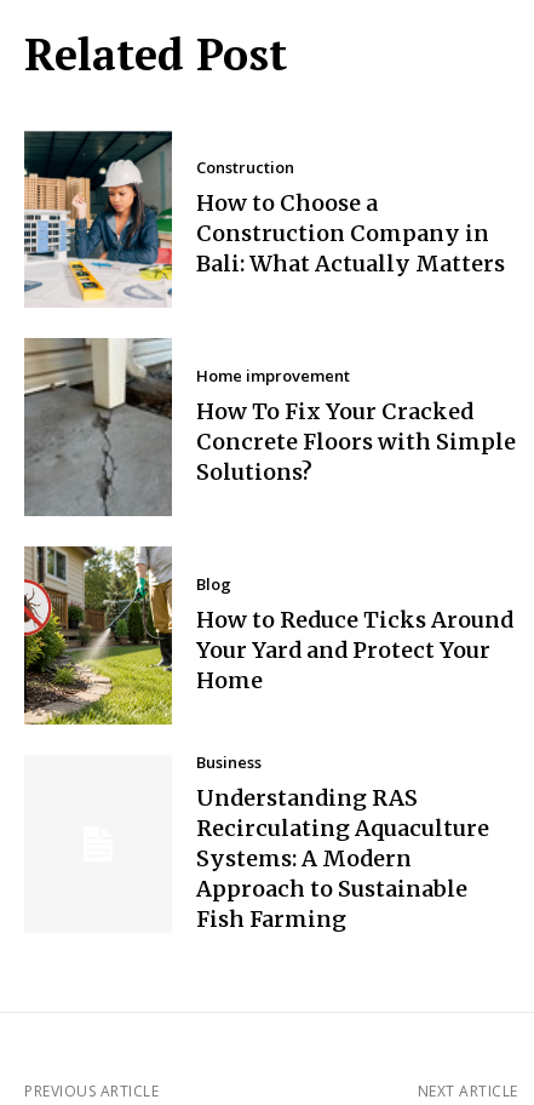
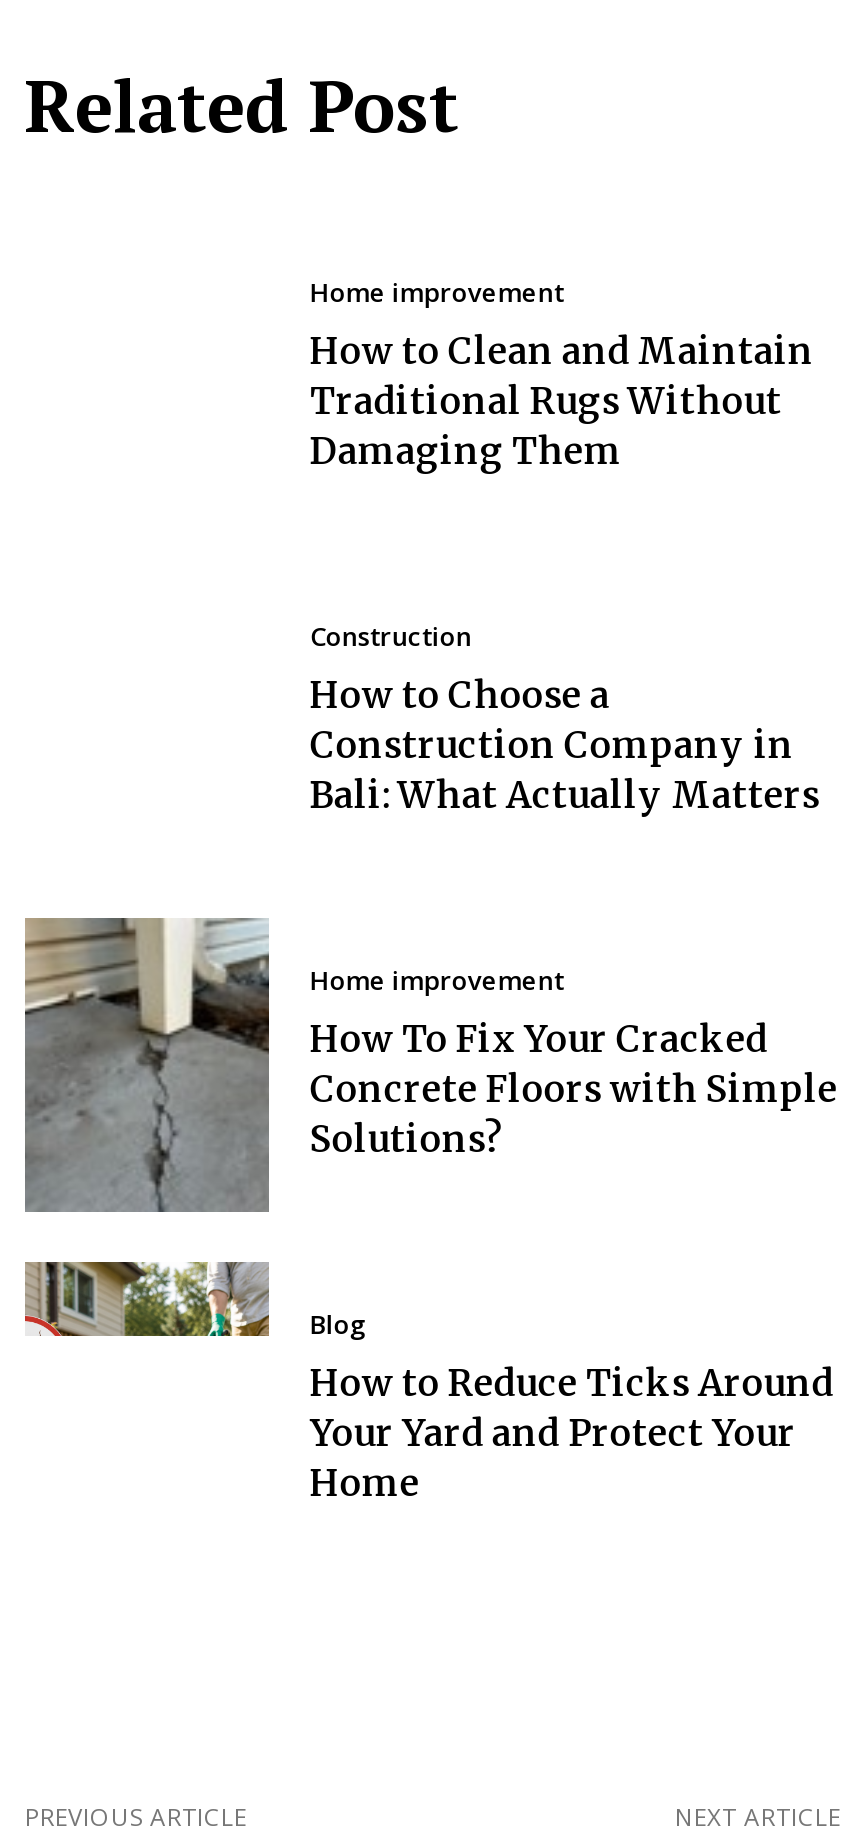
+ Home improvement
+ How to Clean and Maintain
+ Traditional Rugs Without
+ Damaging Them

- [image]

moved down: [image] | Construction | How to Choose a | ... | Your Yard and Protect Your | Home

- [image]

- Business
- Understanding RAS
- Recirculating Aquaculture
- Systems: A Modern
- Approach to Sustainable
- Fish Farming
